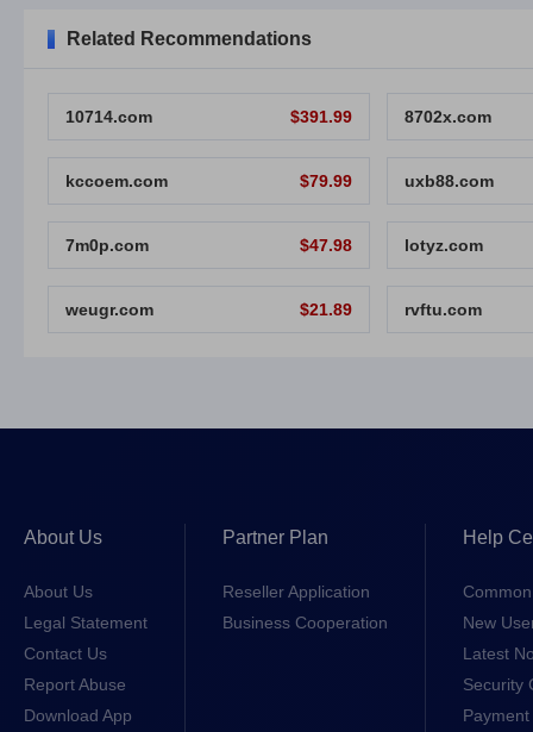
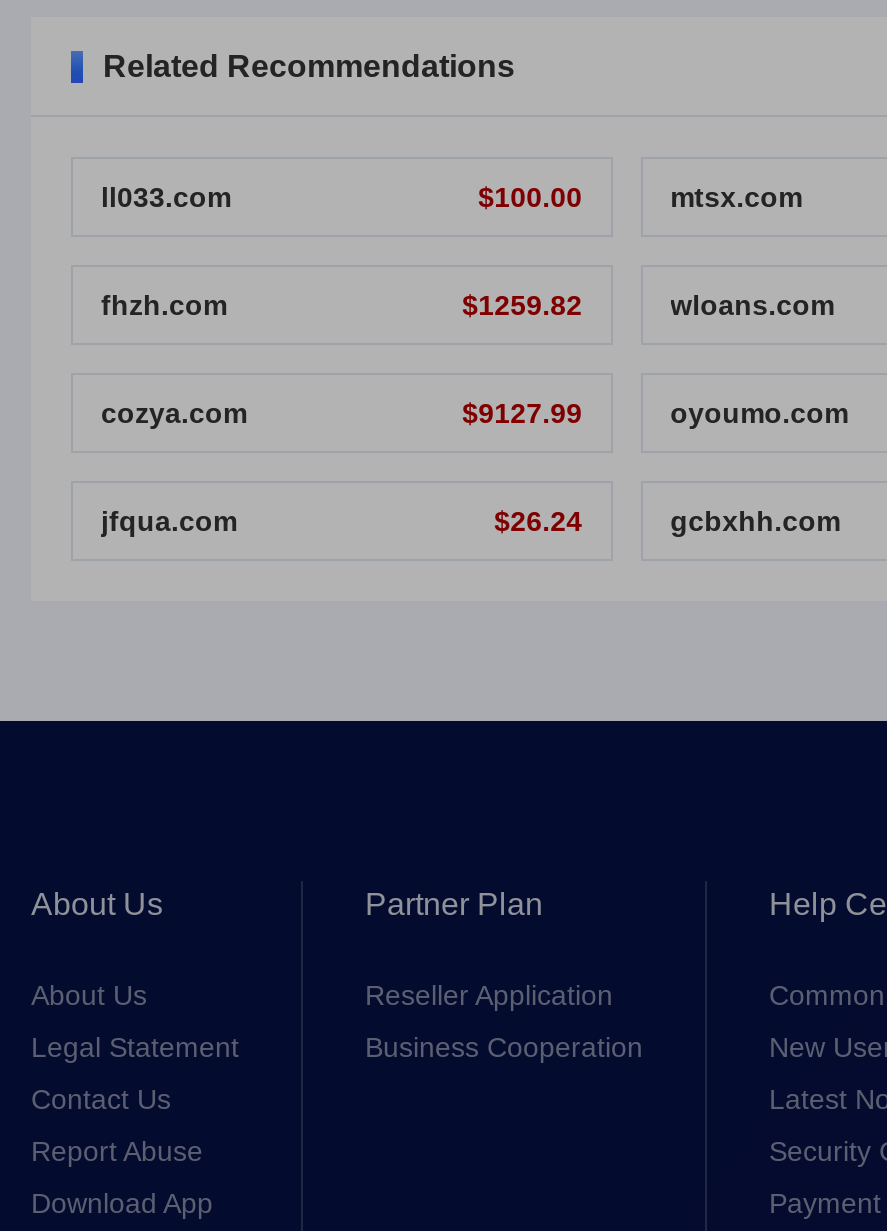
- 10714.com
- $391.99
- 8702x.com
+ ll033.com
+ $100.00
+ mtsx.com

- kccoem.com
- $79.99
- uxb88.com
+ fhzh.com
+ $1259.82
+ wloans.com

- 7m0p.com
- $47.98
- lotyz.com
+ cozya.com
+ $9127.99
+ oyoumo.com

- weugr.com
- $21.89
- rvftu.com
+ jfqua.com
+ $26.24
+ gcbxhh.com
